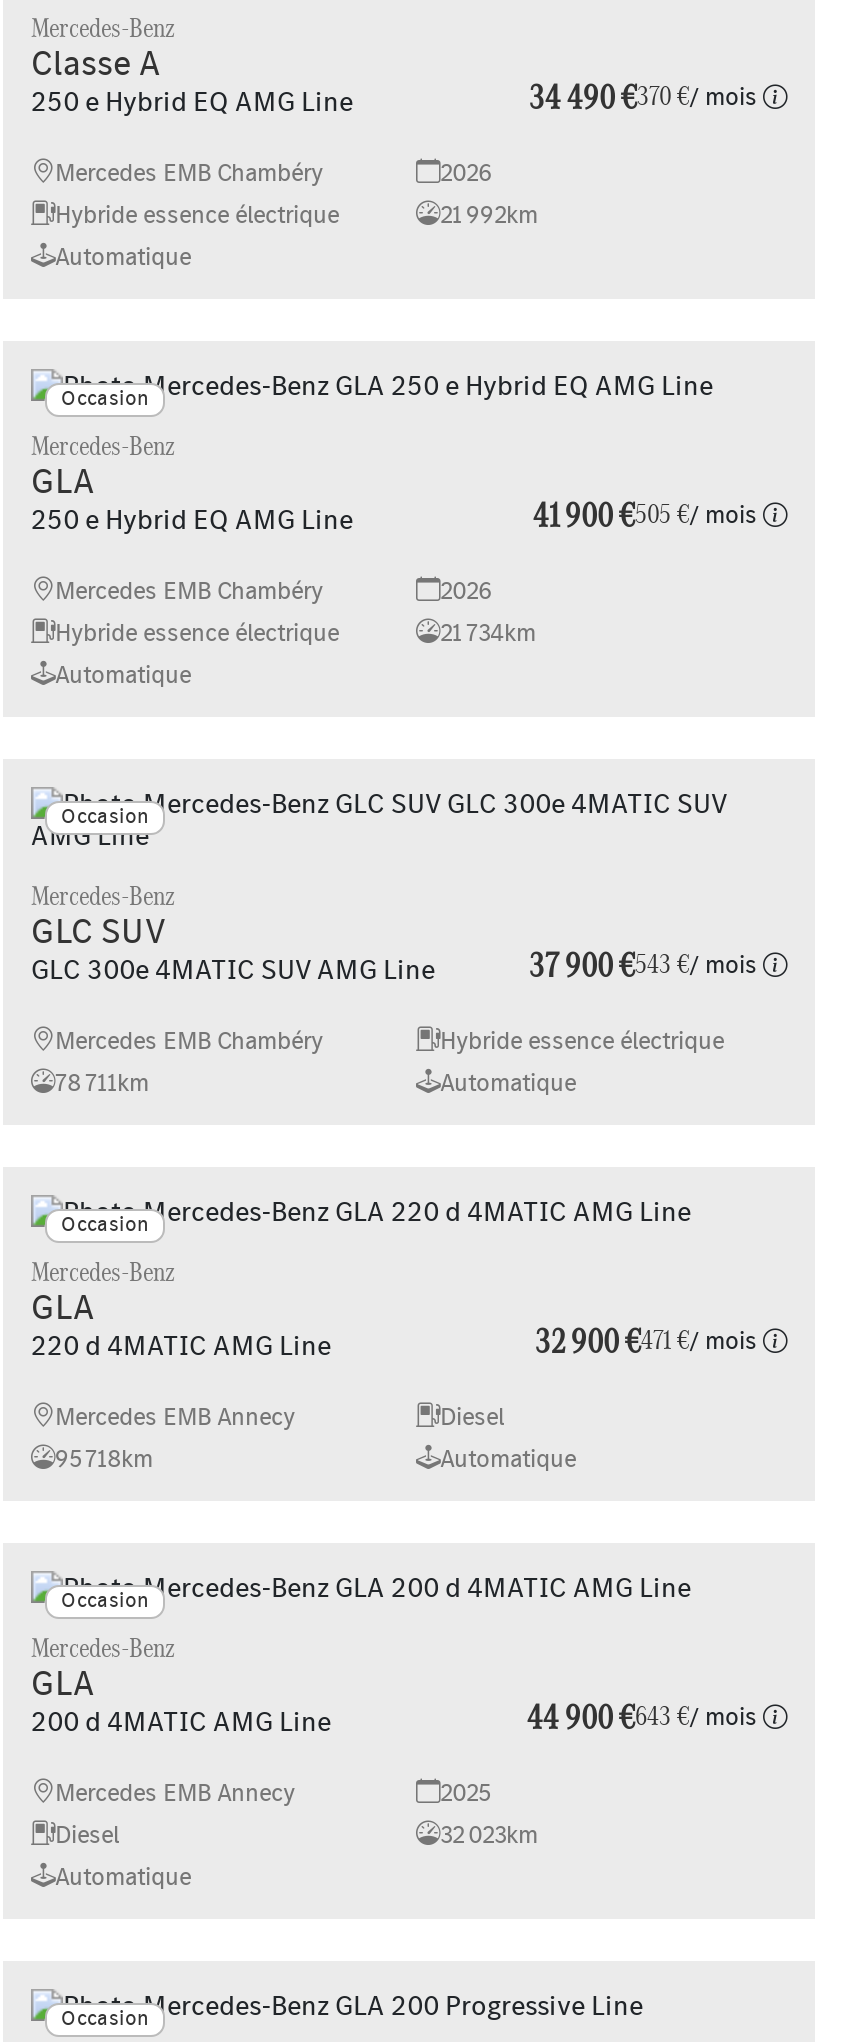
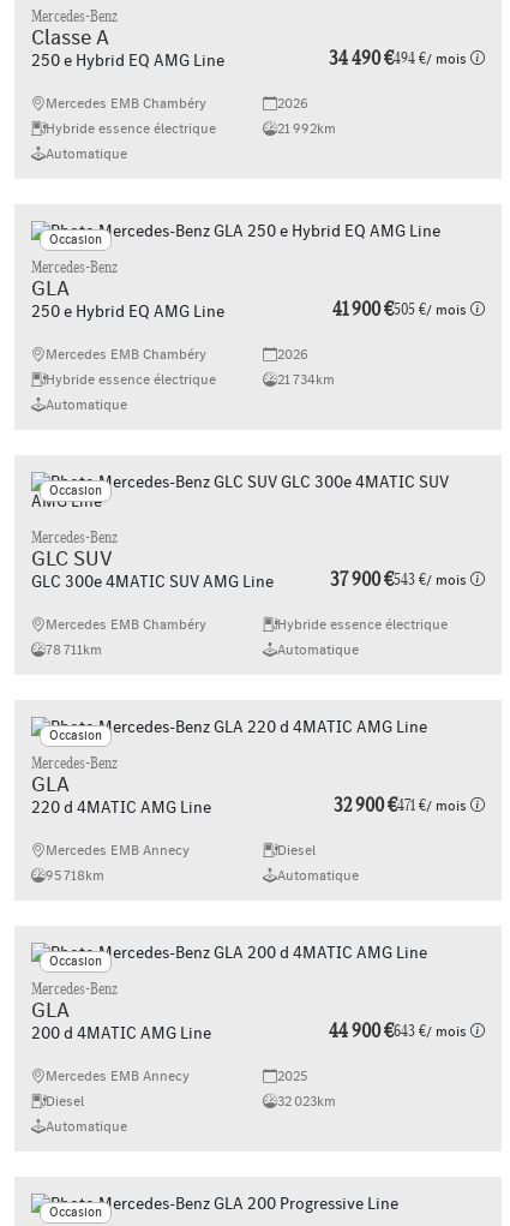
- 34 490 €370 €/ mois
+ 34 490 €494 €/ mois
